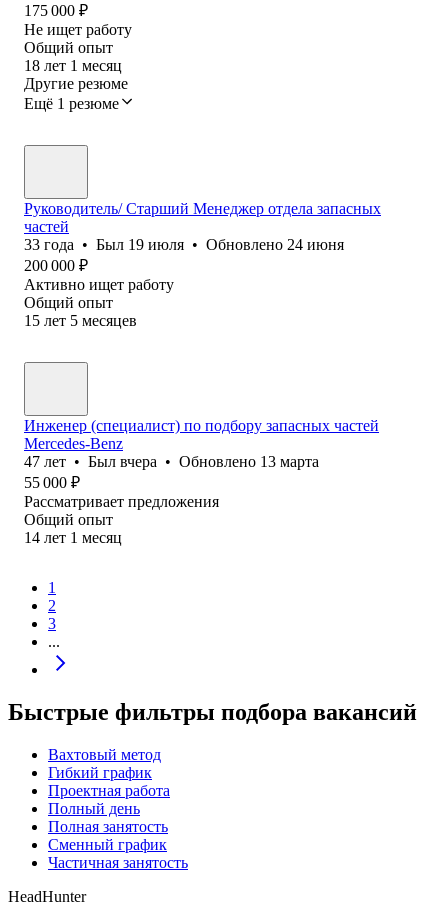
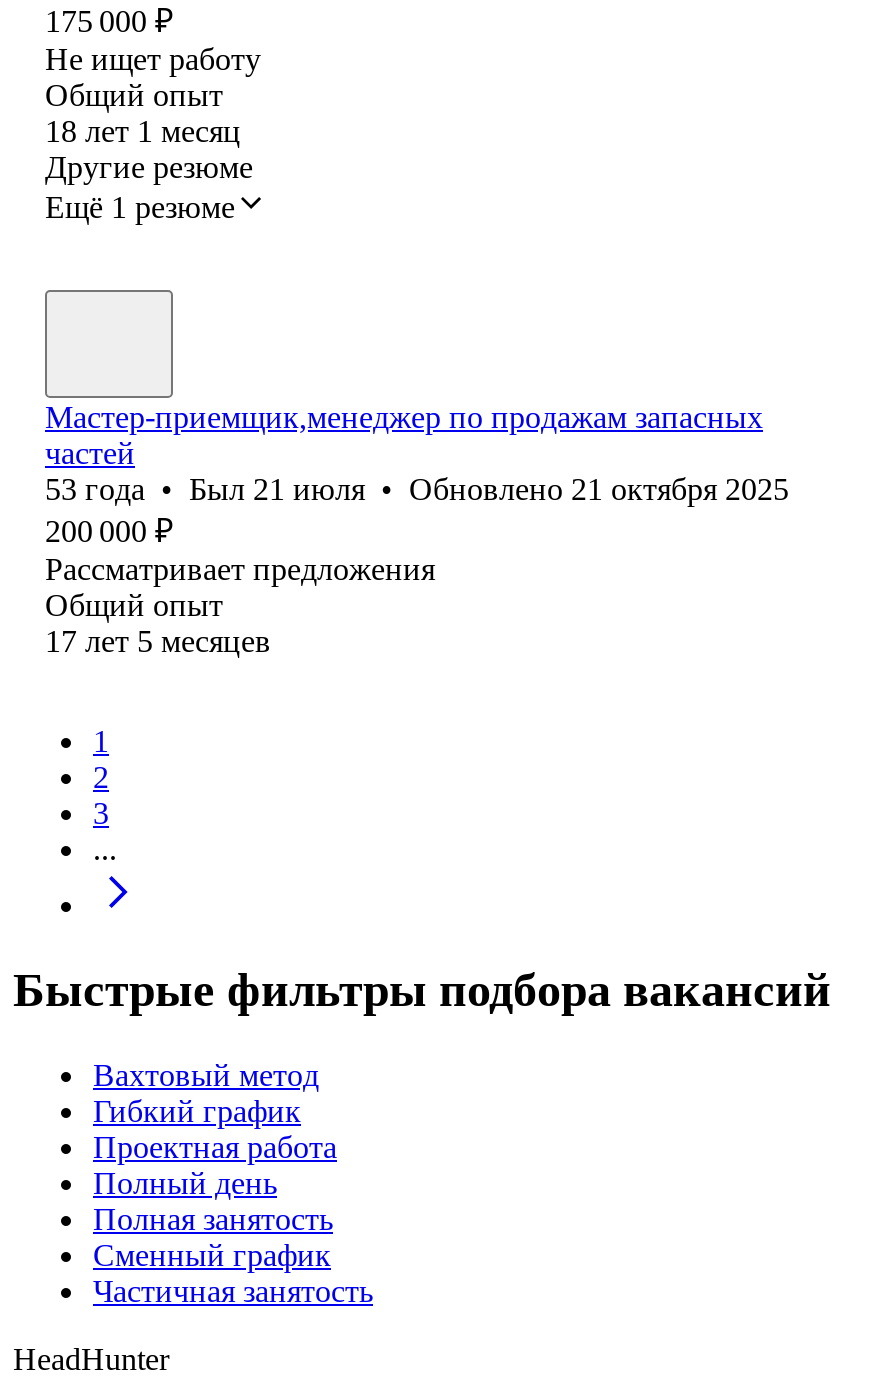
- Руководитель/ Старший Менеджер отдела запасных
+ Мастер-приемщик,менеджер по продажам запасных

- 33 года • Был 19 июля • Обновлено 24 июня
+ 53 года • Был 21 июля • Обновлено 21 октября 2025

- Активно ищет работу
- Общий опыт
- 15 лет 5 месяцев

- Инженер (специалист) по подбору запасных частей
- Mercedes-Benz
- 47 лет • Был вчера • Обновлено 13 марта
- 55 000 ₽

- 14 лет 1 месяц
+ 17 лет 5 месяцев
